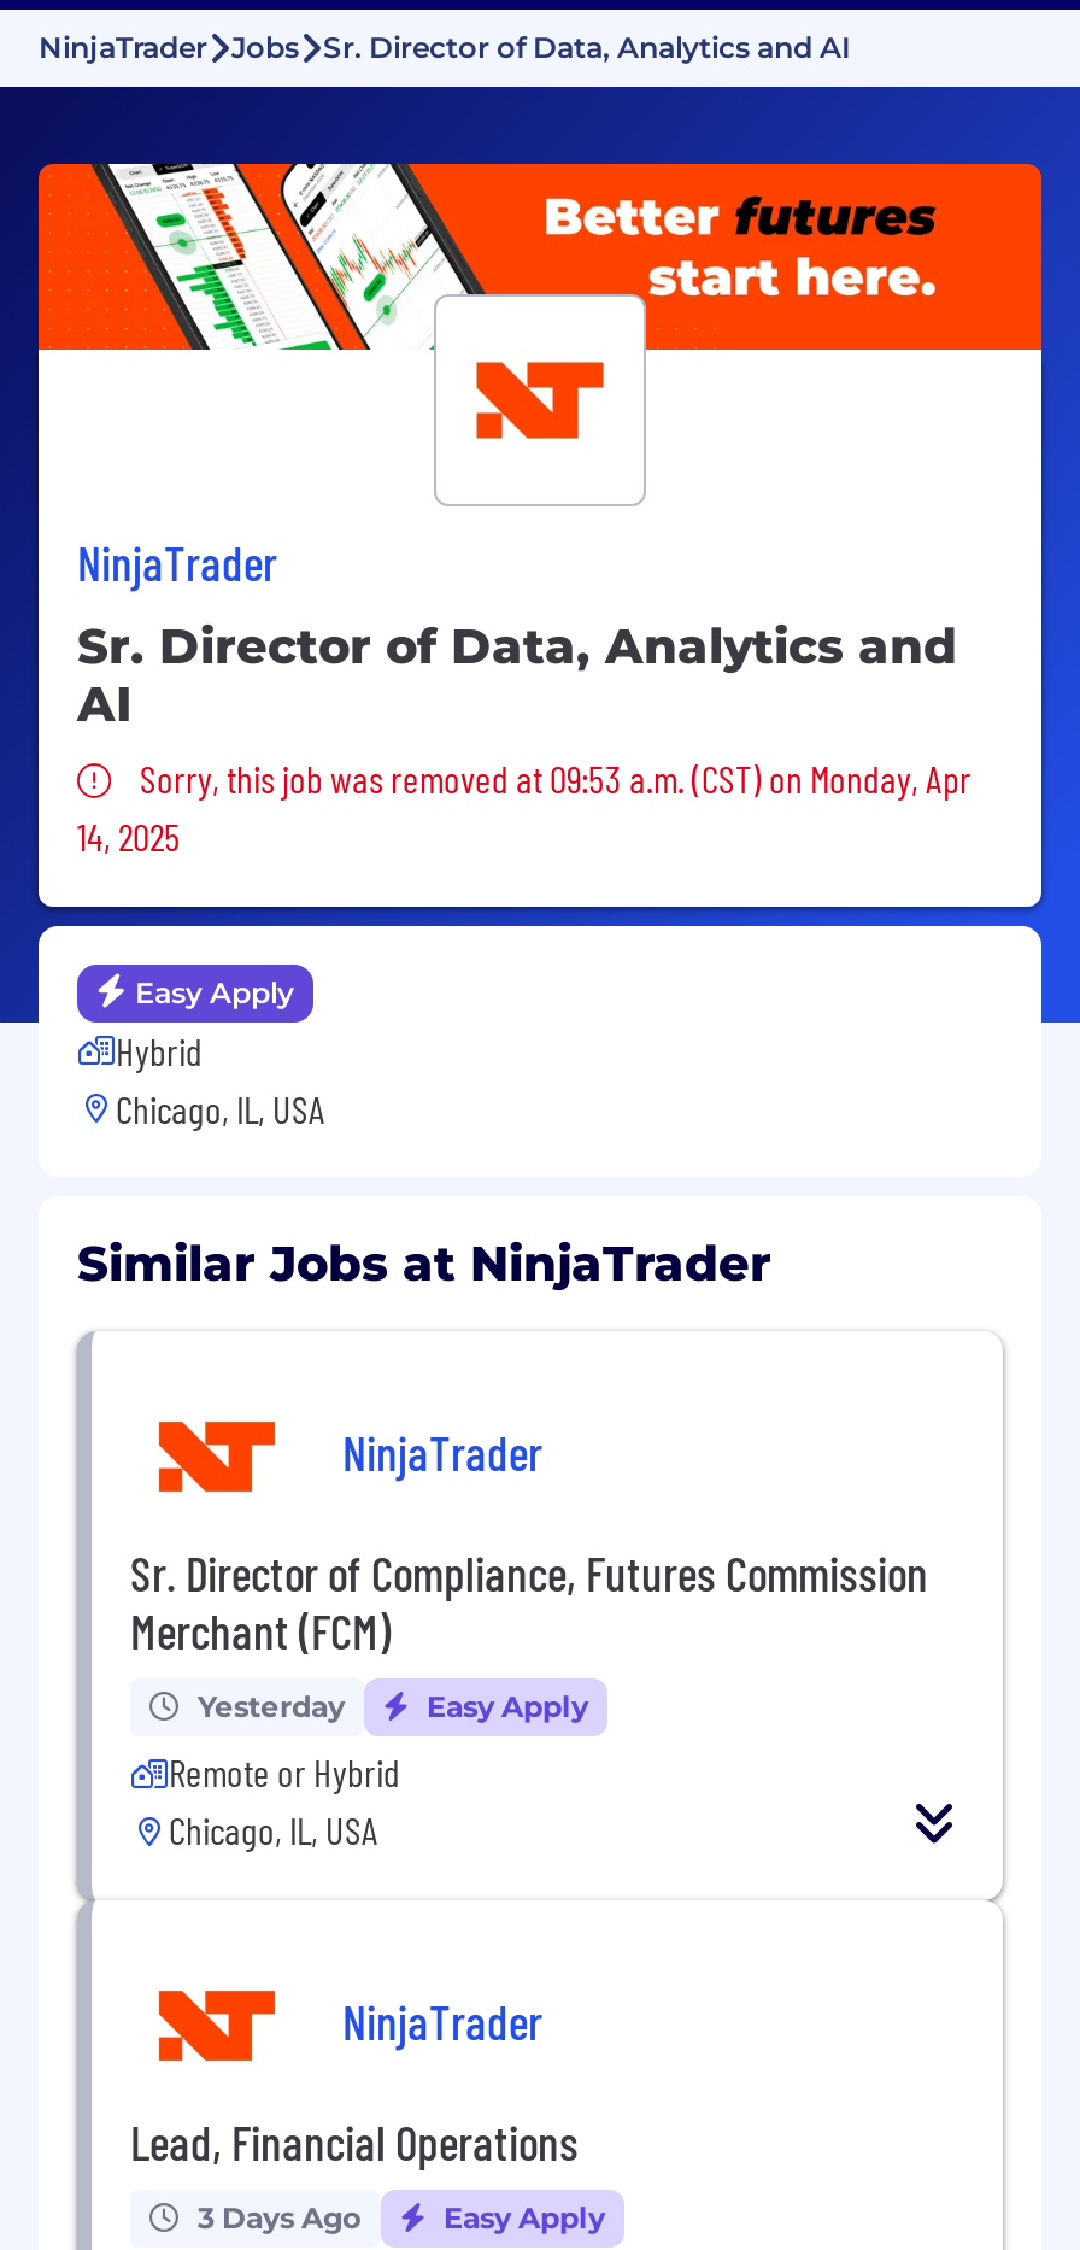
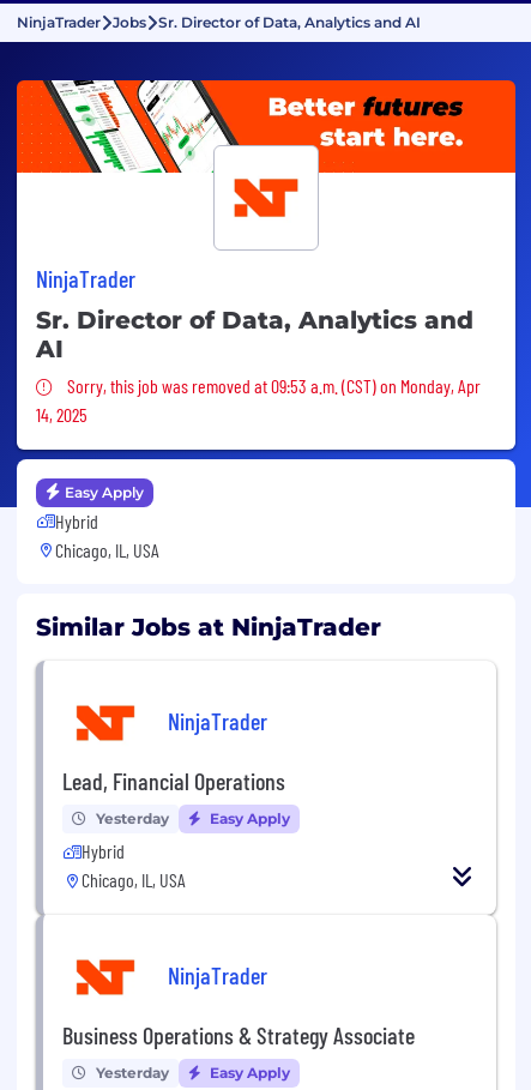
- Sr. Director of Compliance, Futures Commission
- Merchant (FCM)

- Remote or Hybrid
+ Hybrid

+ Business Operations & Strategy Associate

moved up: Lead, Financial Operations

- 3 Days Ago
+ Yesterday
